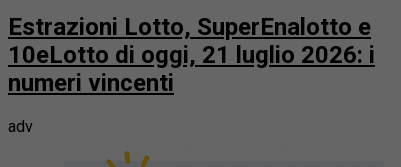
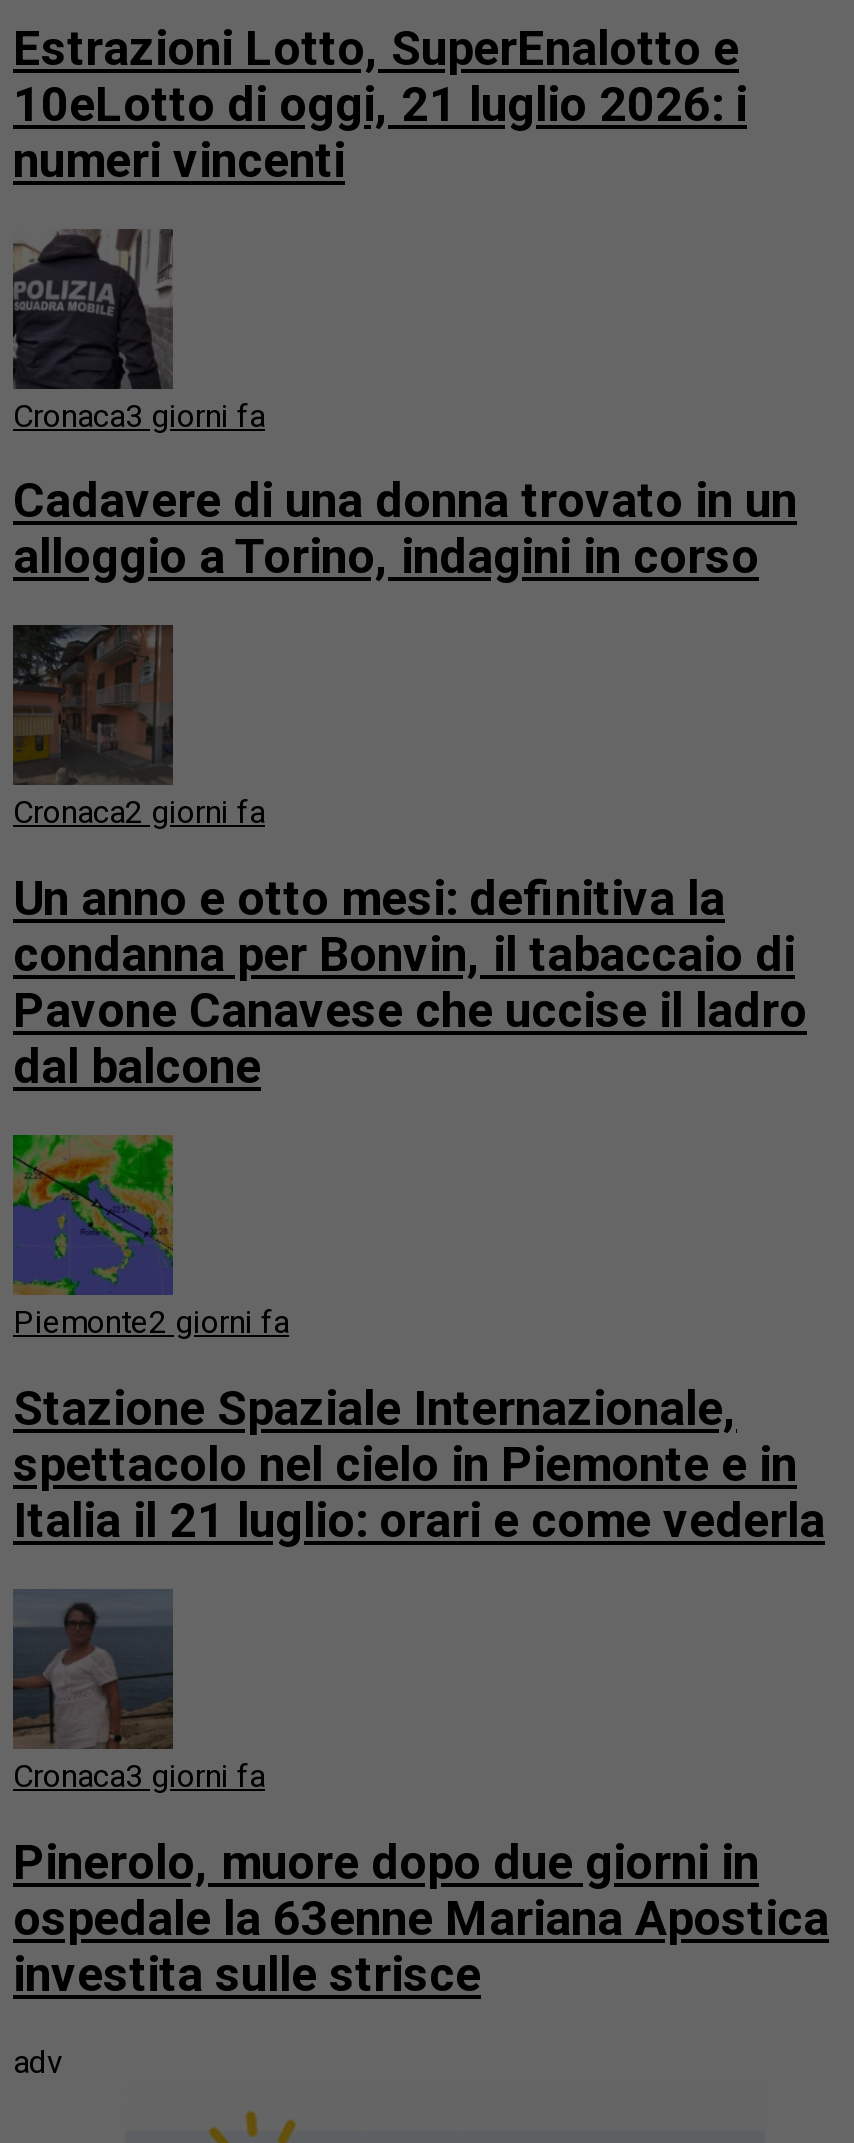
+ [image]
+ Cronaca3 giorni fa
+ Cadavere di una donna trovato in un
+ alloggio a Torino, indagini in corso

+ [image]
+ Cronaca2 giorni fa
+ Un anno e otto mesi: definitiva la
+ condanna per Bonvin, il tabaccaio di
+ Pavone Canavese che uccise il ladro
+ dal balcone

+ [image]
+ Piemonte2 giorni fa
+ Stazione Spaziale Internazionale,
+ spettacolo nel cielo in Piemonte e in
+ Italia il 21 luglio: orari e come vederla

+ [image]
+ Cronaca3 giorni fa
+ Pinerolo, muore dopo due giorni in
+ ospedale la 63enne Mariana Apostica
+ investita sulle strisce
